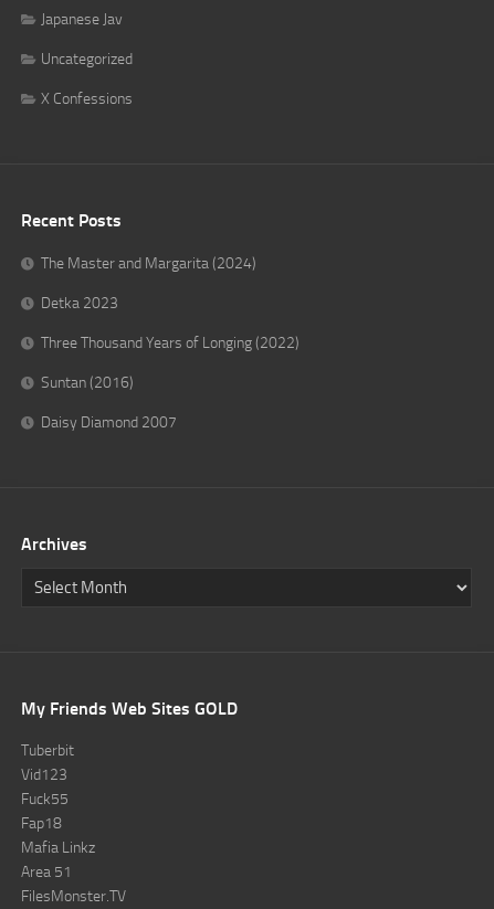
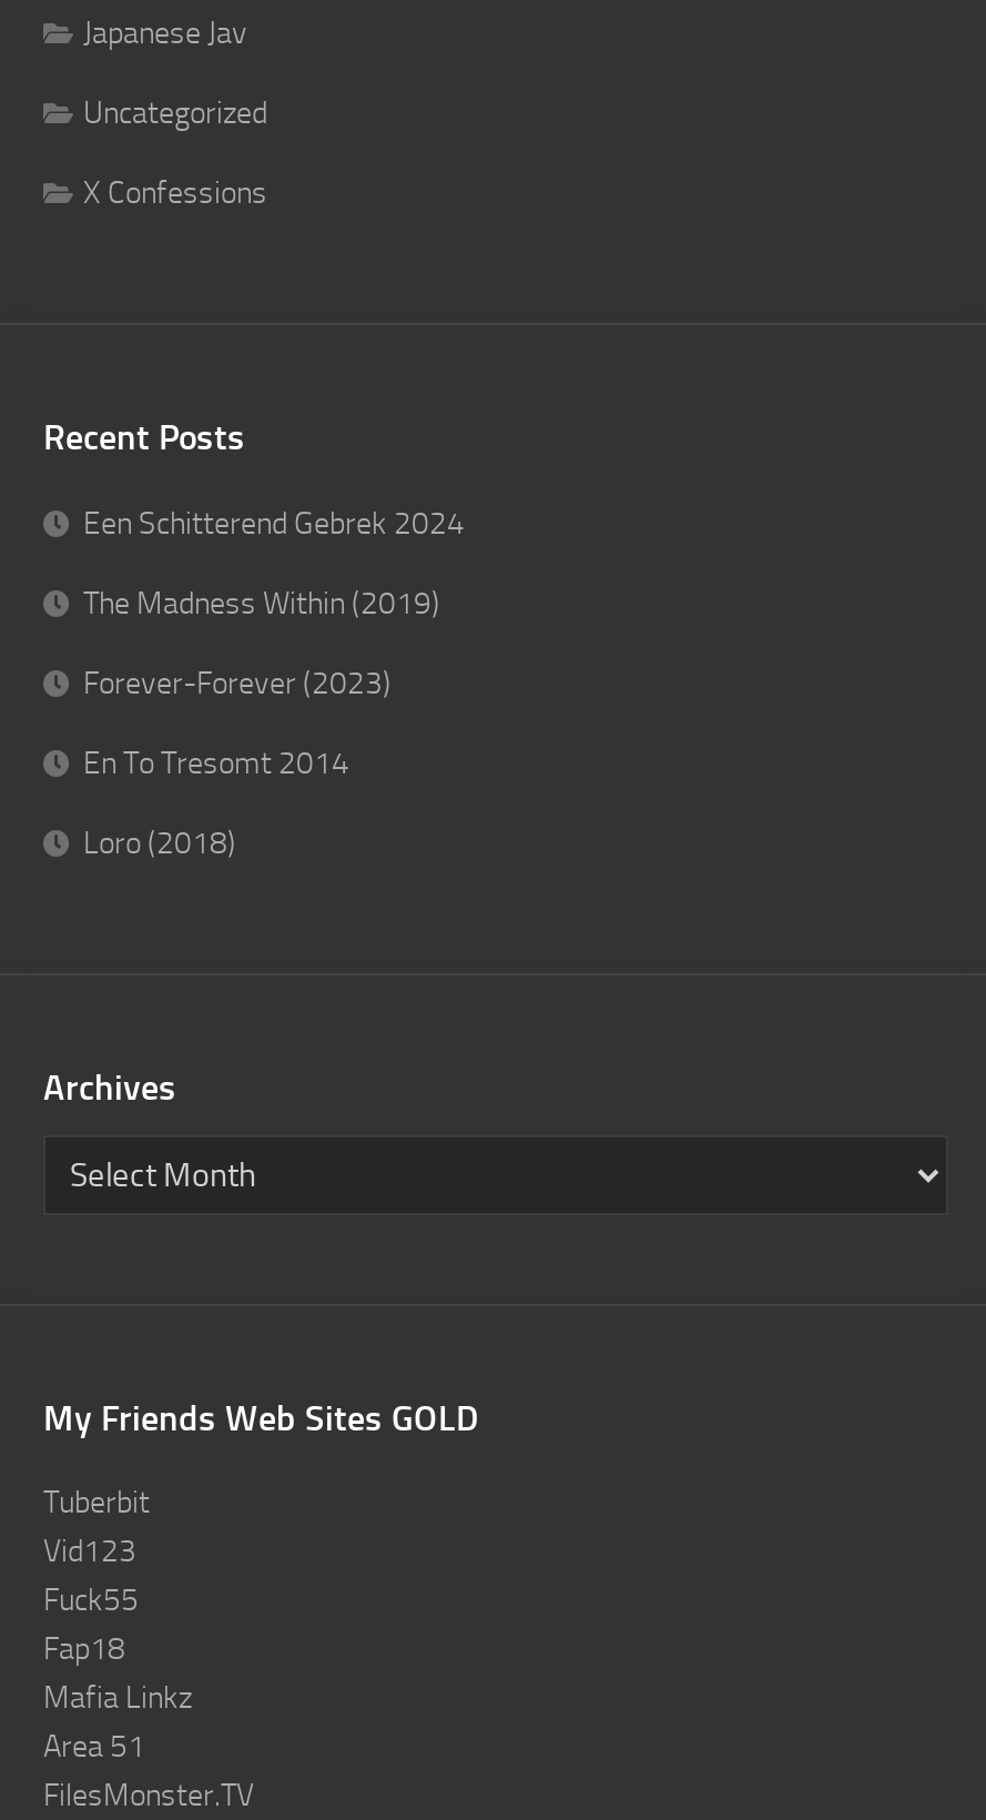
- The Master and Margarita (2024)
+ Een Schitterend Gebrek 2024

- Detka 2023
+ The Madness Within (2019)

- Three Thousand Years of Longing (2022)
+ Forever-Forever (2023)

- Suntan (2016)
+ En To Tresomt 2014

- Daisy Diamond 2007
+ Loro (2018)
